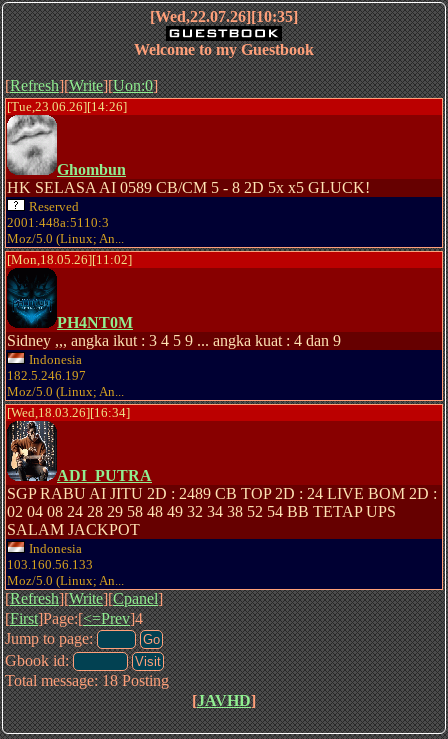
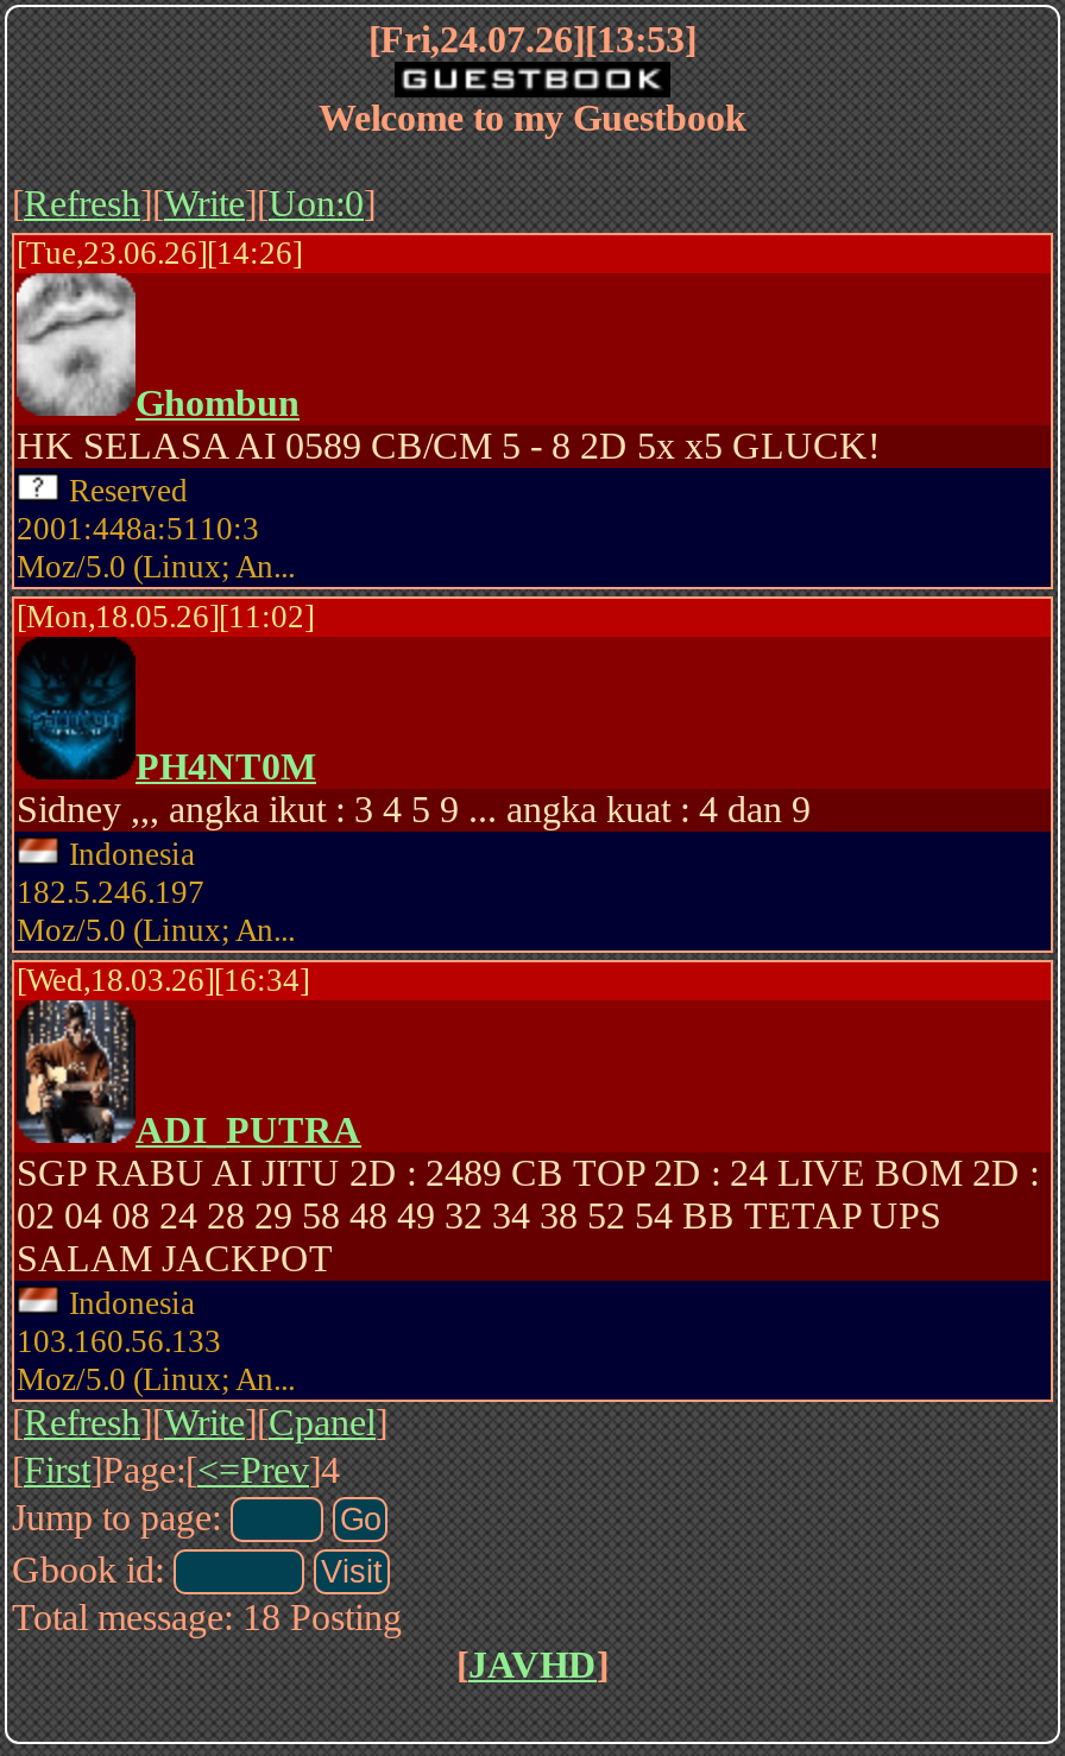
- [Wed,22.07.26][10:35]
+ [Fri,24.07.26][13:53]
